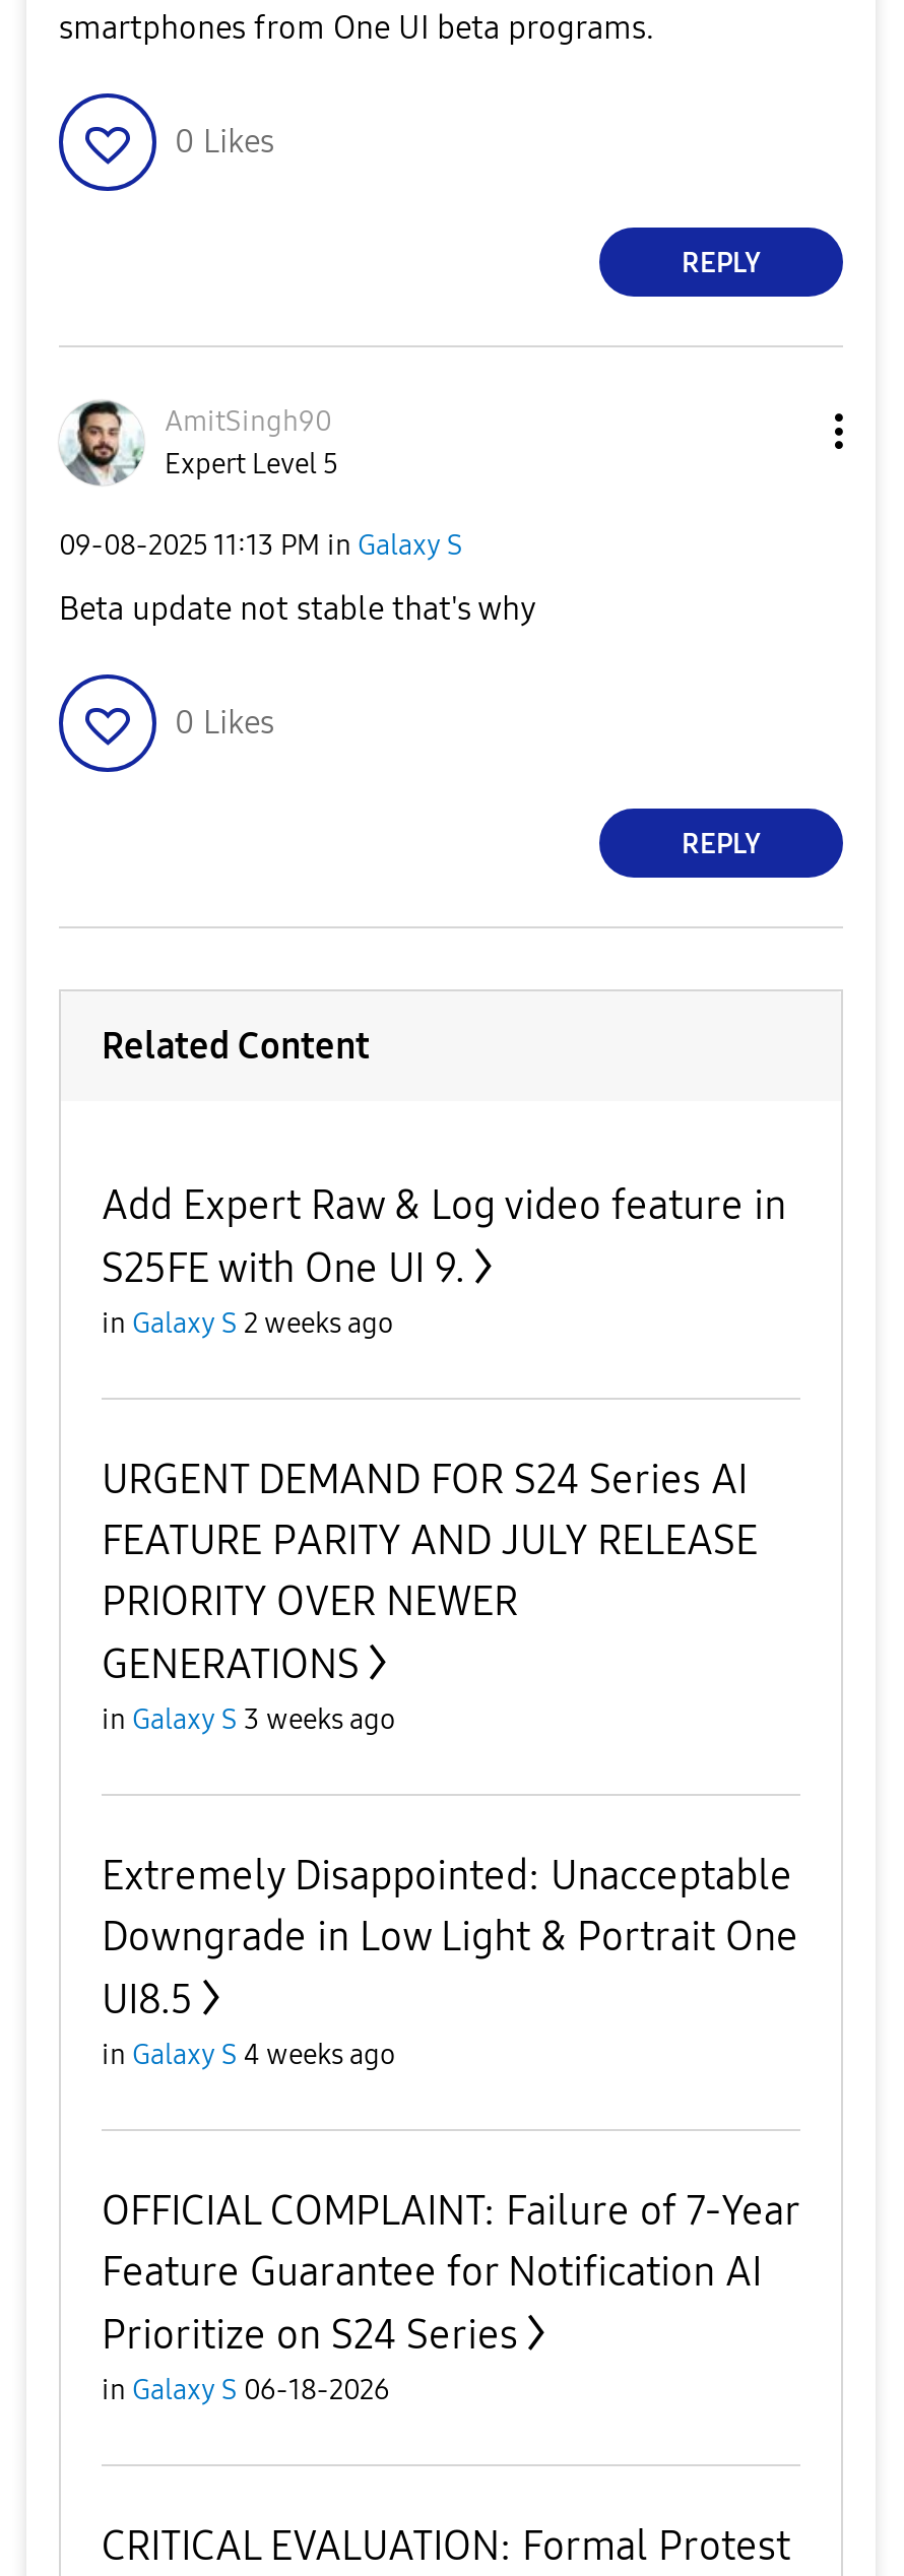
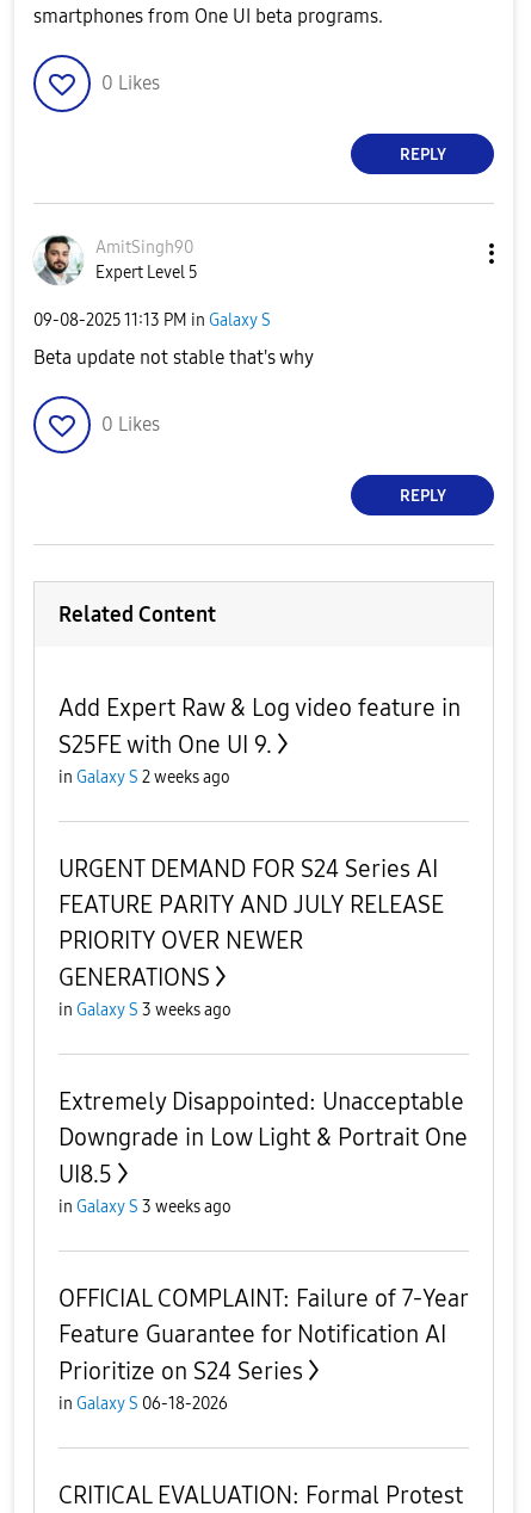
- in Galaxy S 4 weeks ago
+ in Galaxy S 3 weeks ago
